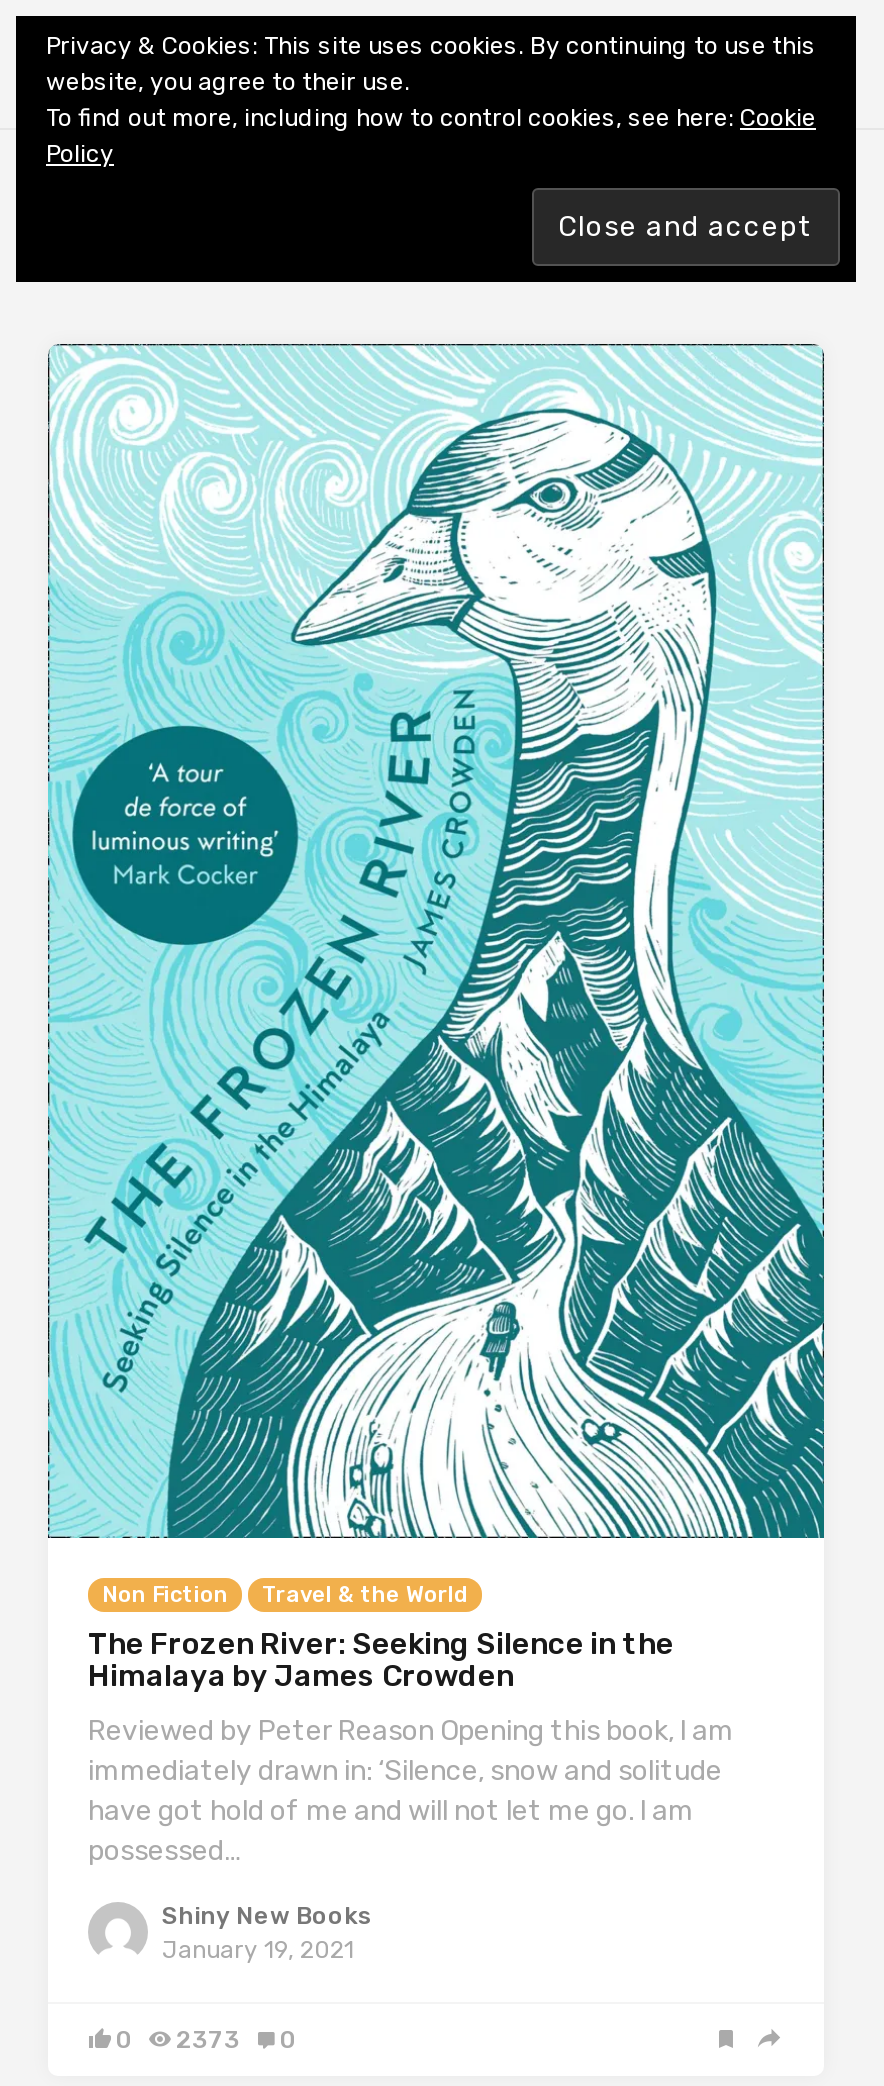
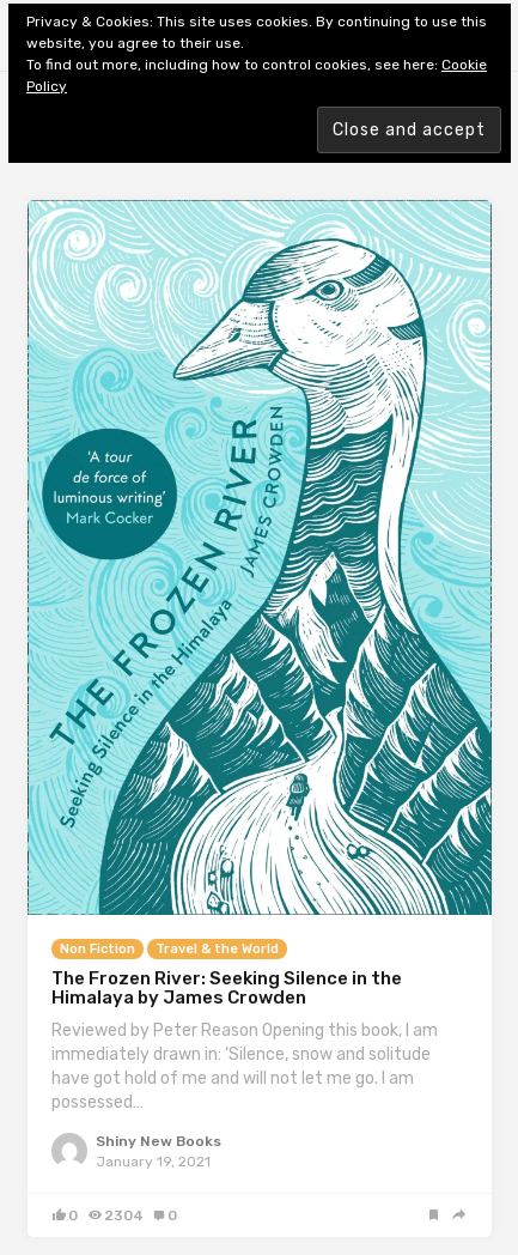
- 0 2373 0
+ 0 2304 0
